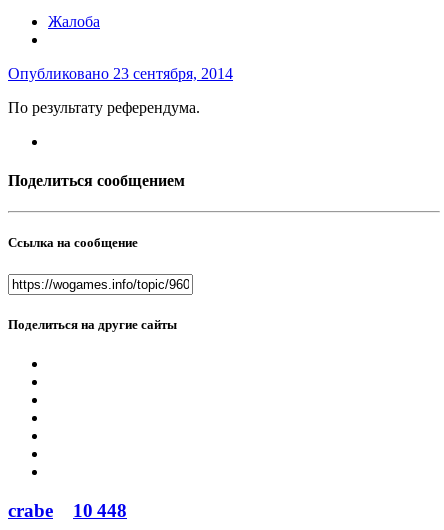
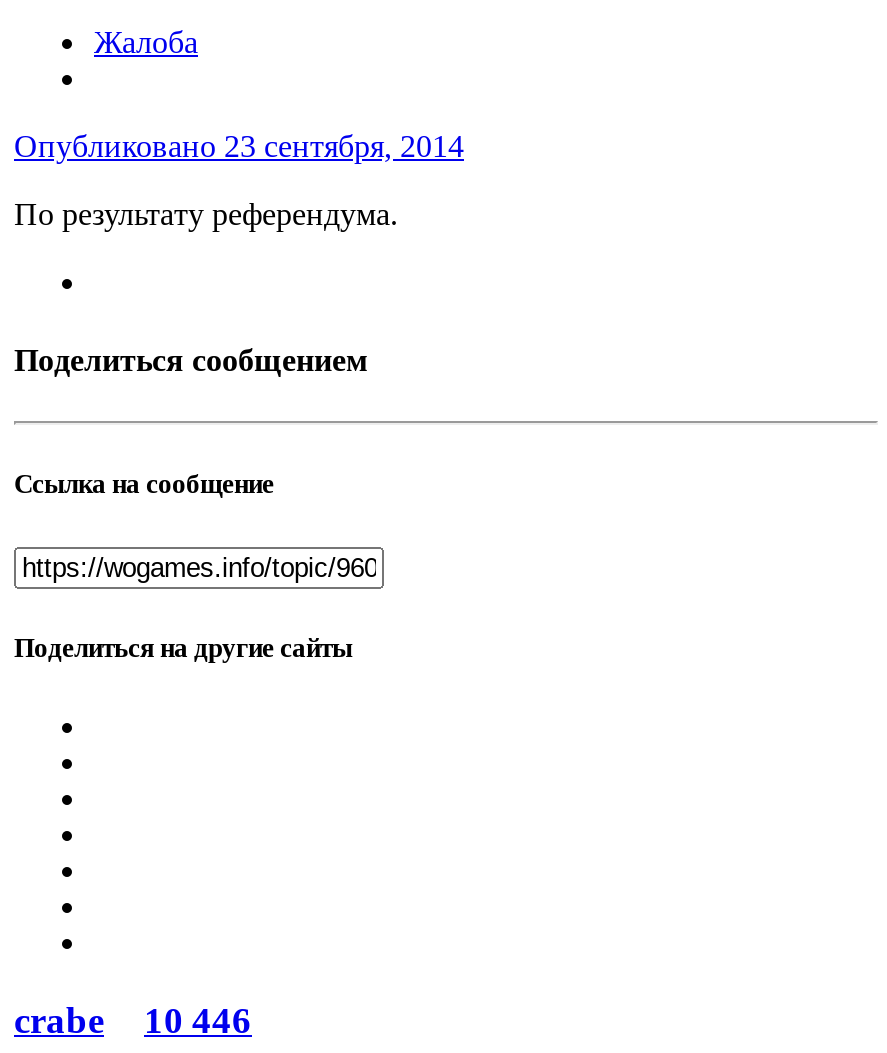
- crabe 10 448
+ crabe 10 446
